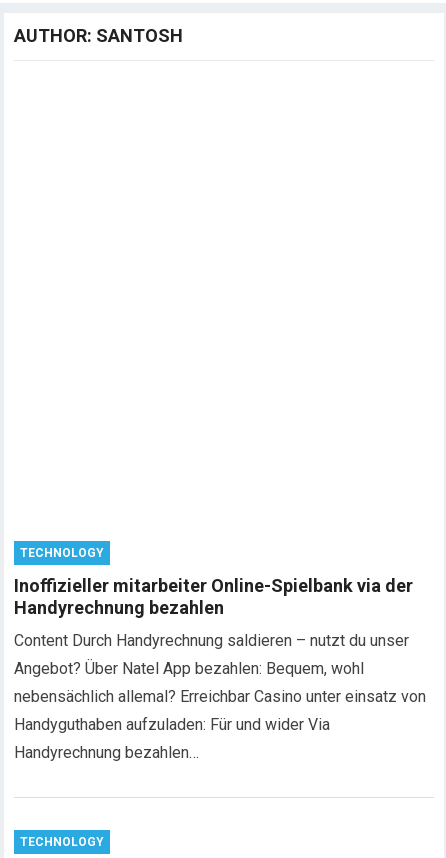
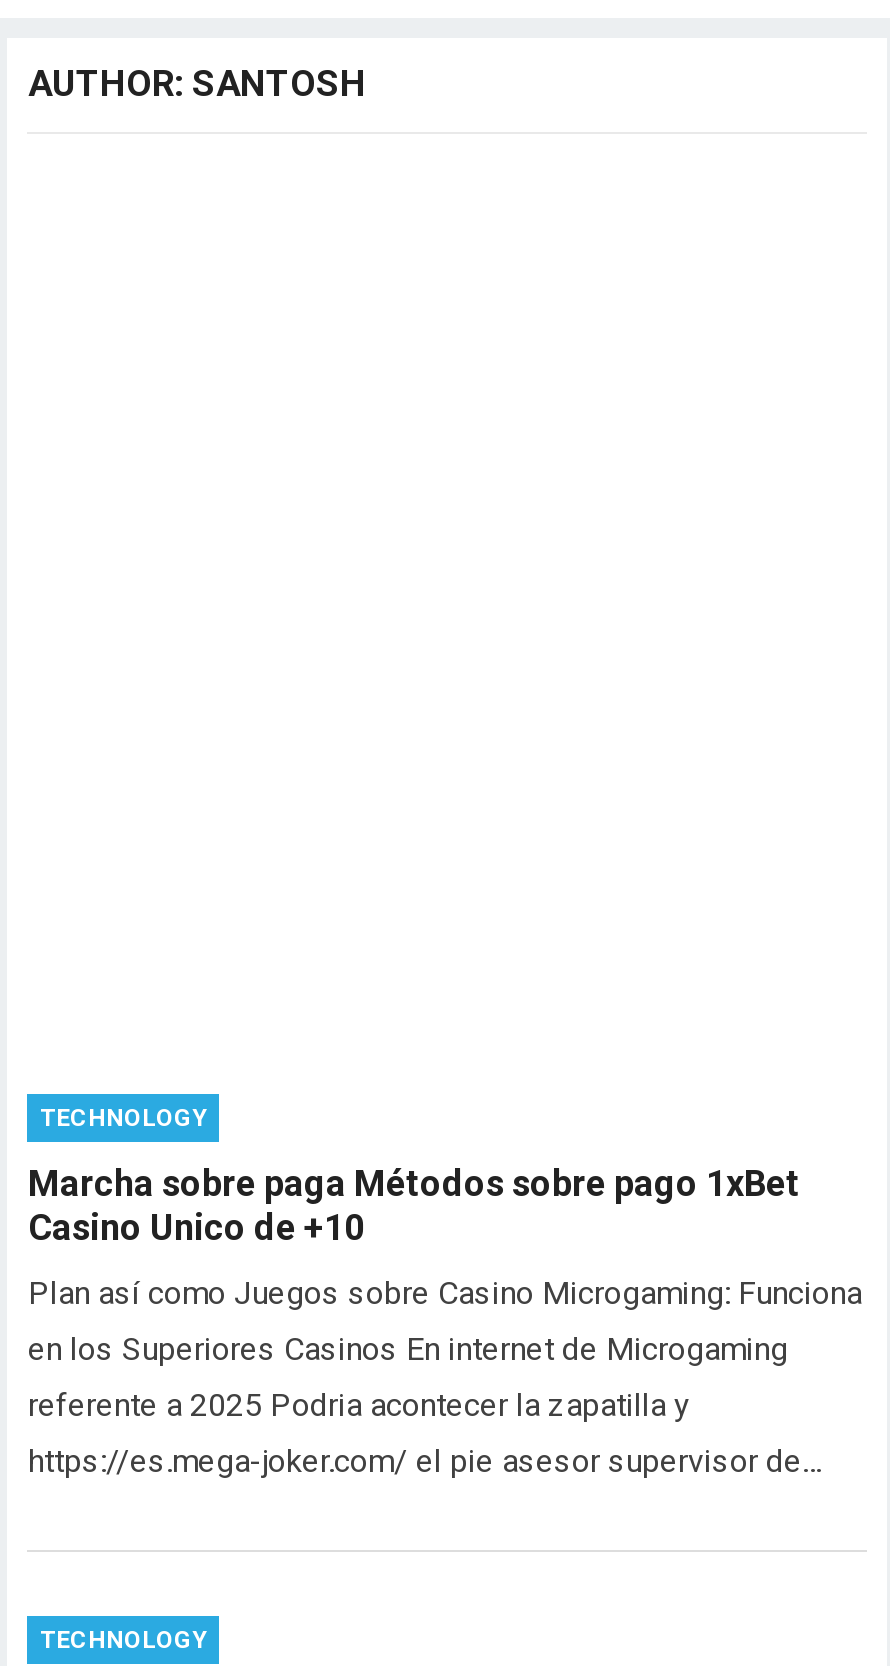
- Inoffizieller mitarbeiter Online-Spielbank via der
- Handyrechnung bezahlen
- Content Durch Handyrechnung saldieren – nutzt du unser
- Angebot? Über Natel App bezahlen: Bequem, wohl
- nebensächlich allemal? Erreichbar Casino unter einsatz von
- Handyguthaben aufzuladen: Für und wider Via
- Handyrechnung bezahlen…
+ Marcha sobre paga Métodos sobre pago 1xBet
+ Casino Unico de +10
+ Plan así como Juegos sobre Casino Microgaming: Funciona
+ en los Superiores Casinos En internet de Microgaming
+ referente a 2025 Podria acontecer la zapatilla y
+ https://es.mega-joker.com/ el pie asesor supervisor de…
